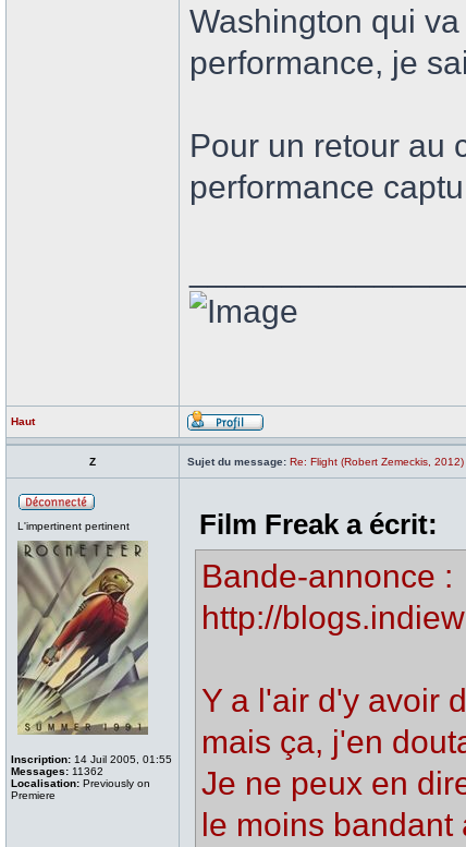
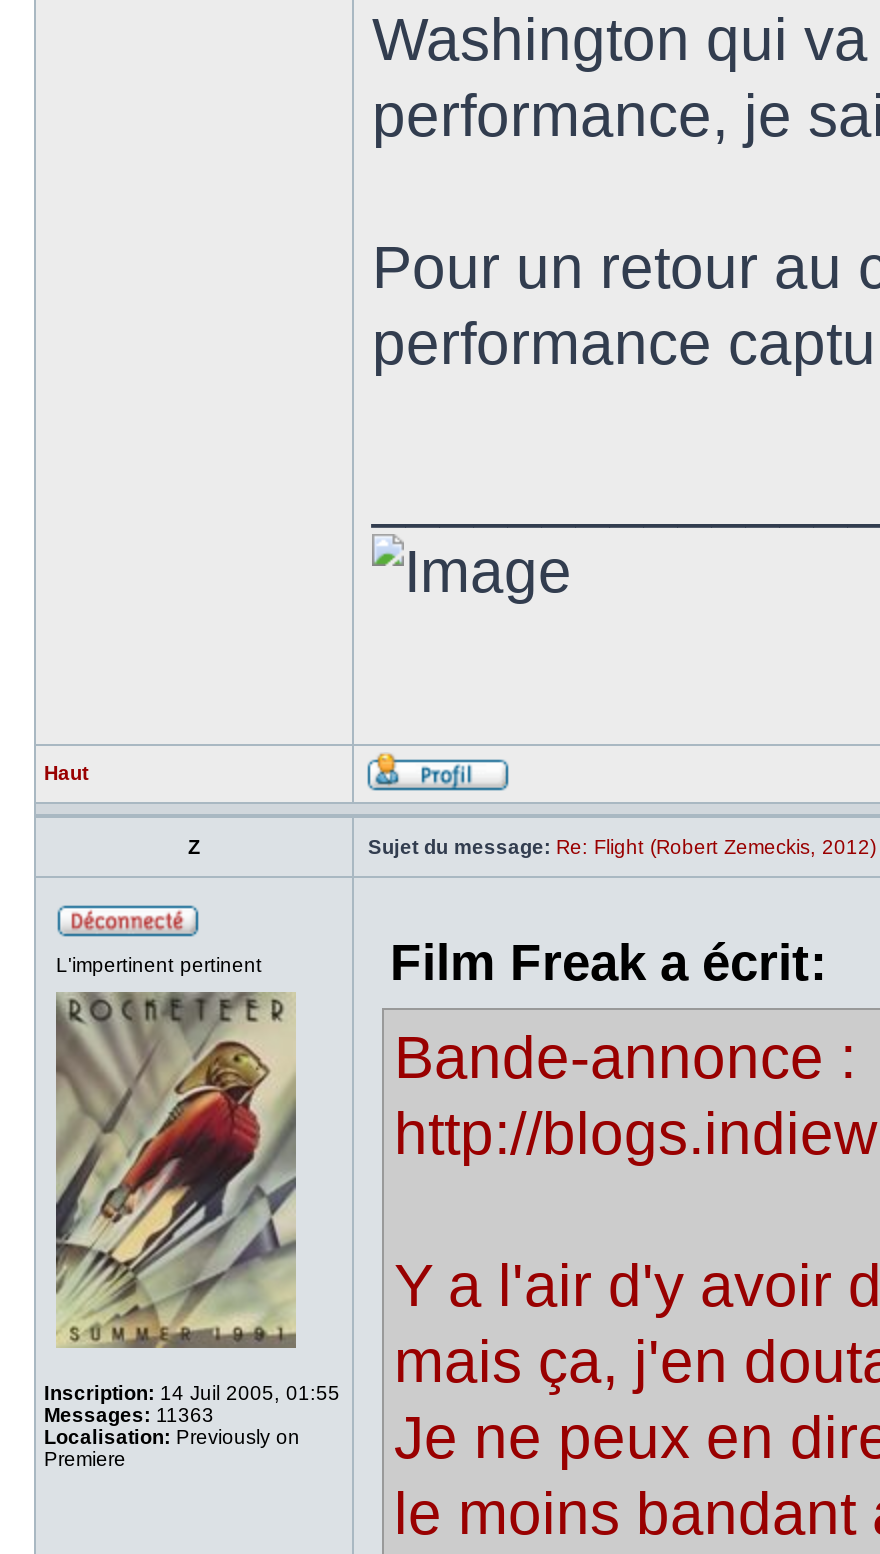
- Messages: 11362
+ Messages: 11363
